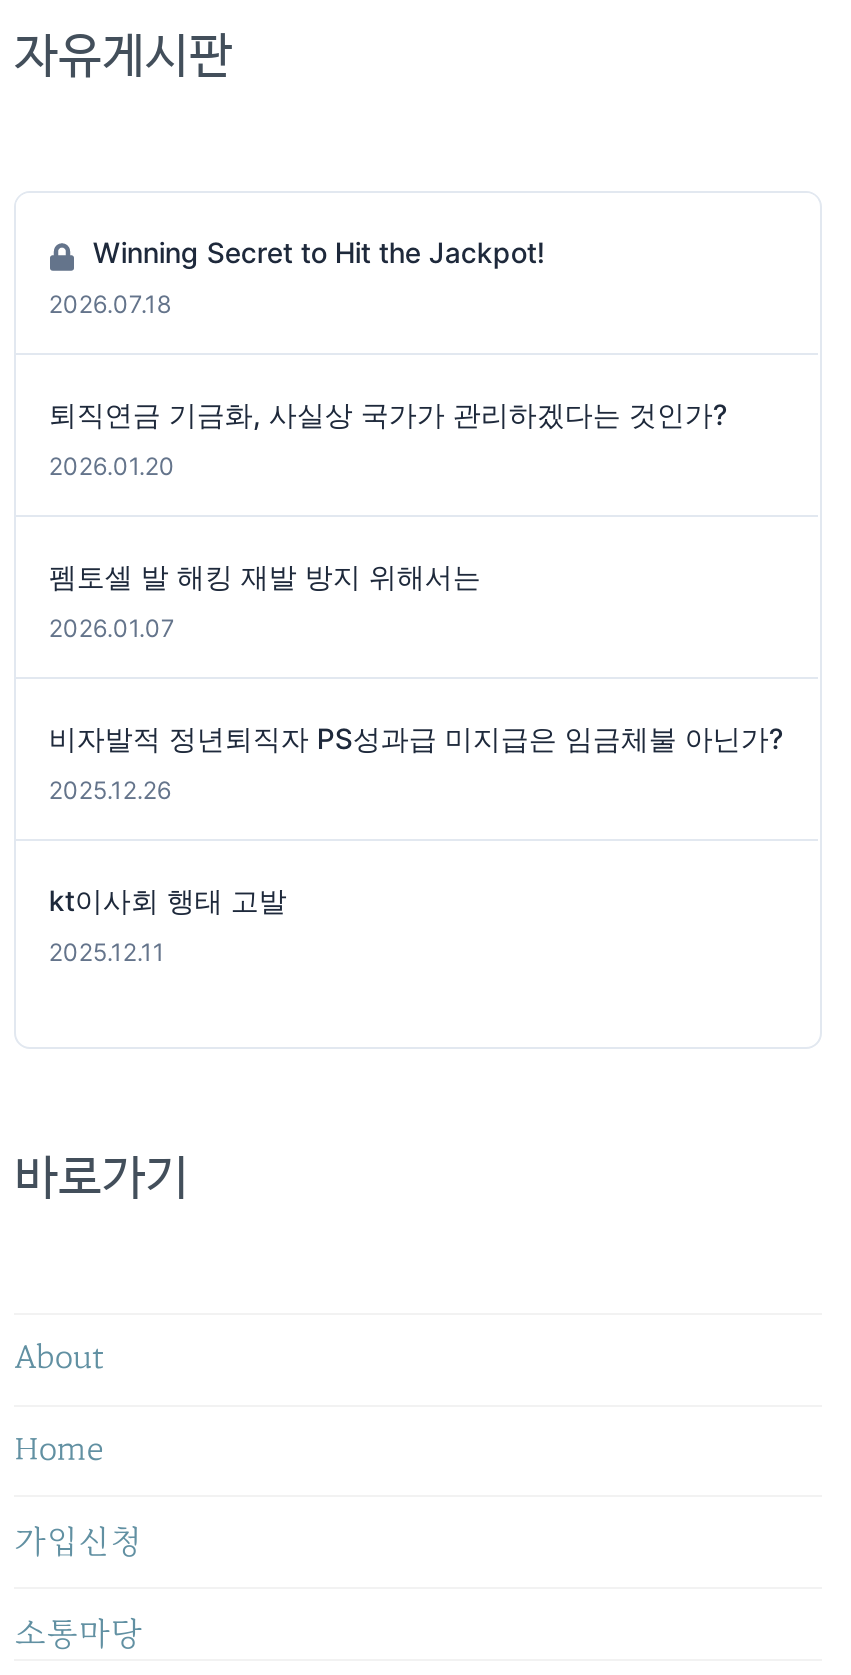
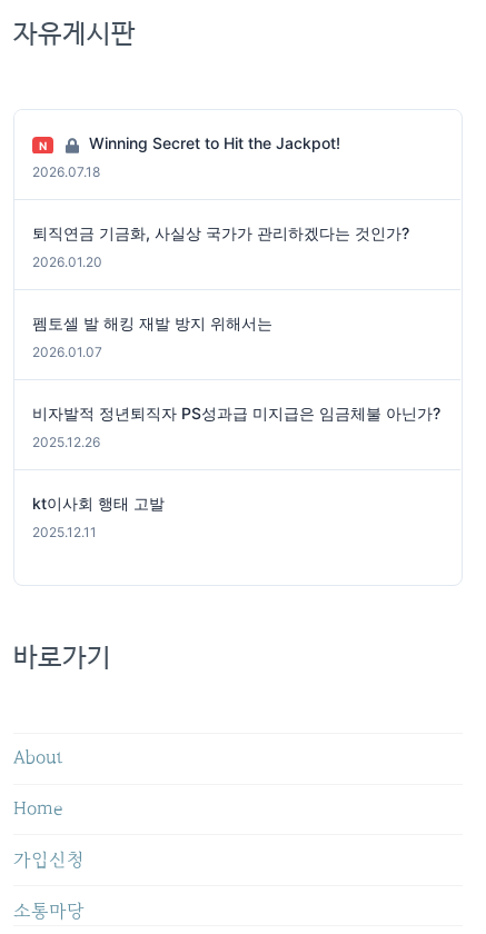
+ N
